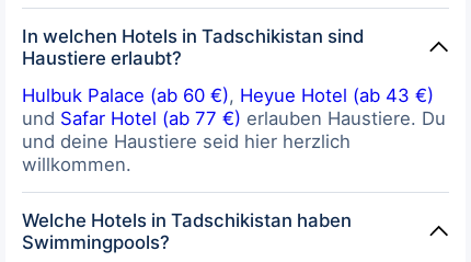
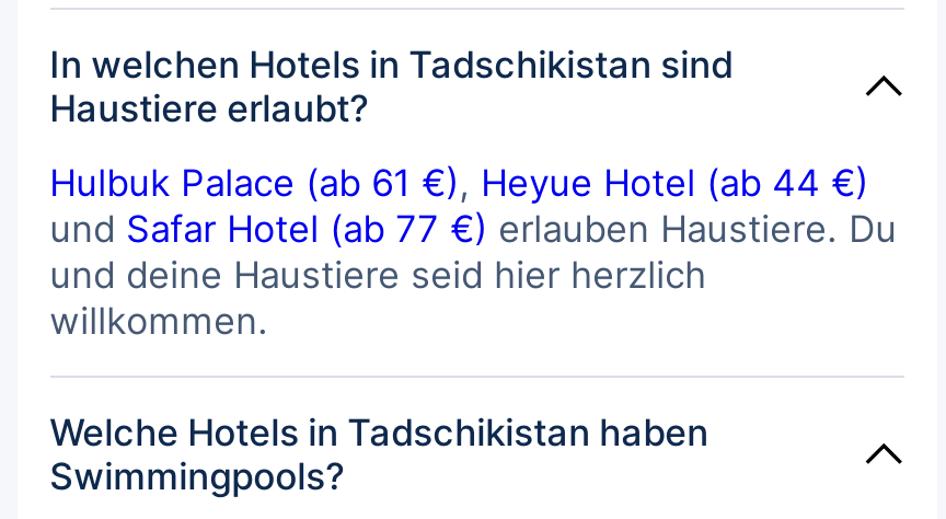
- Hulbuk Palace (ab 60 €), Heyue Hotel (ab 43 €)
+ Hulbuk Palace (ab 61 €), Heyue Hotel (ab 44 €)
